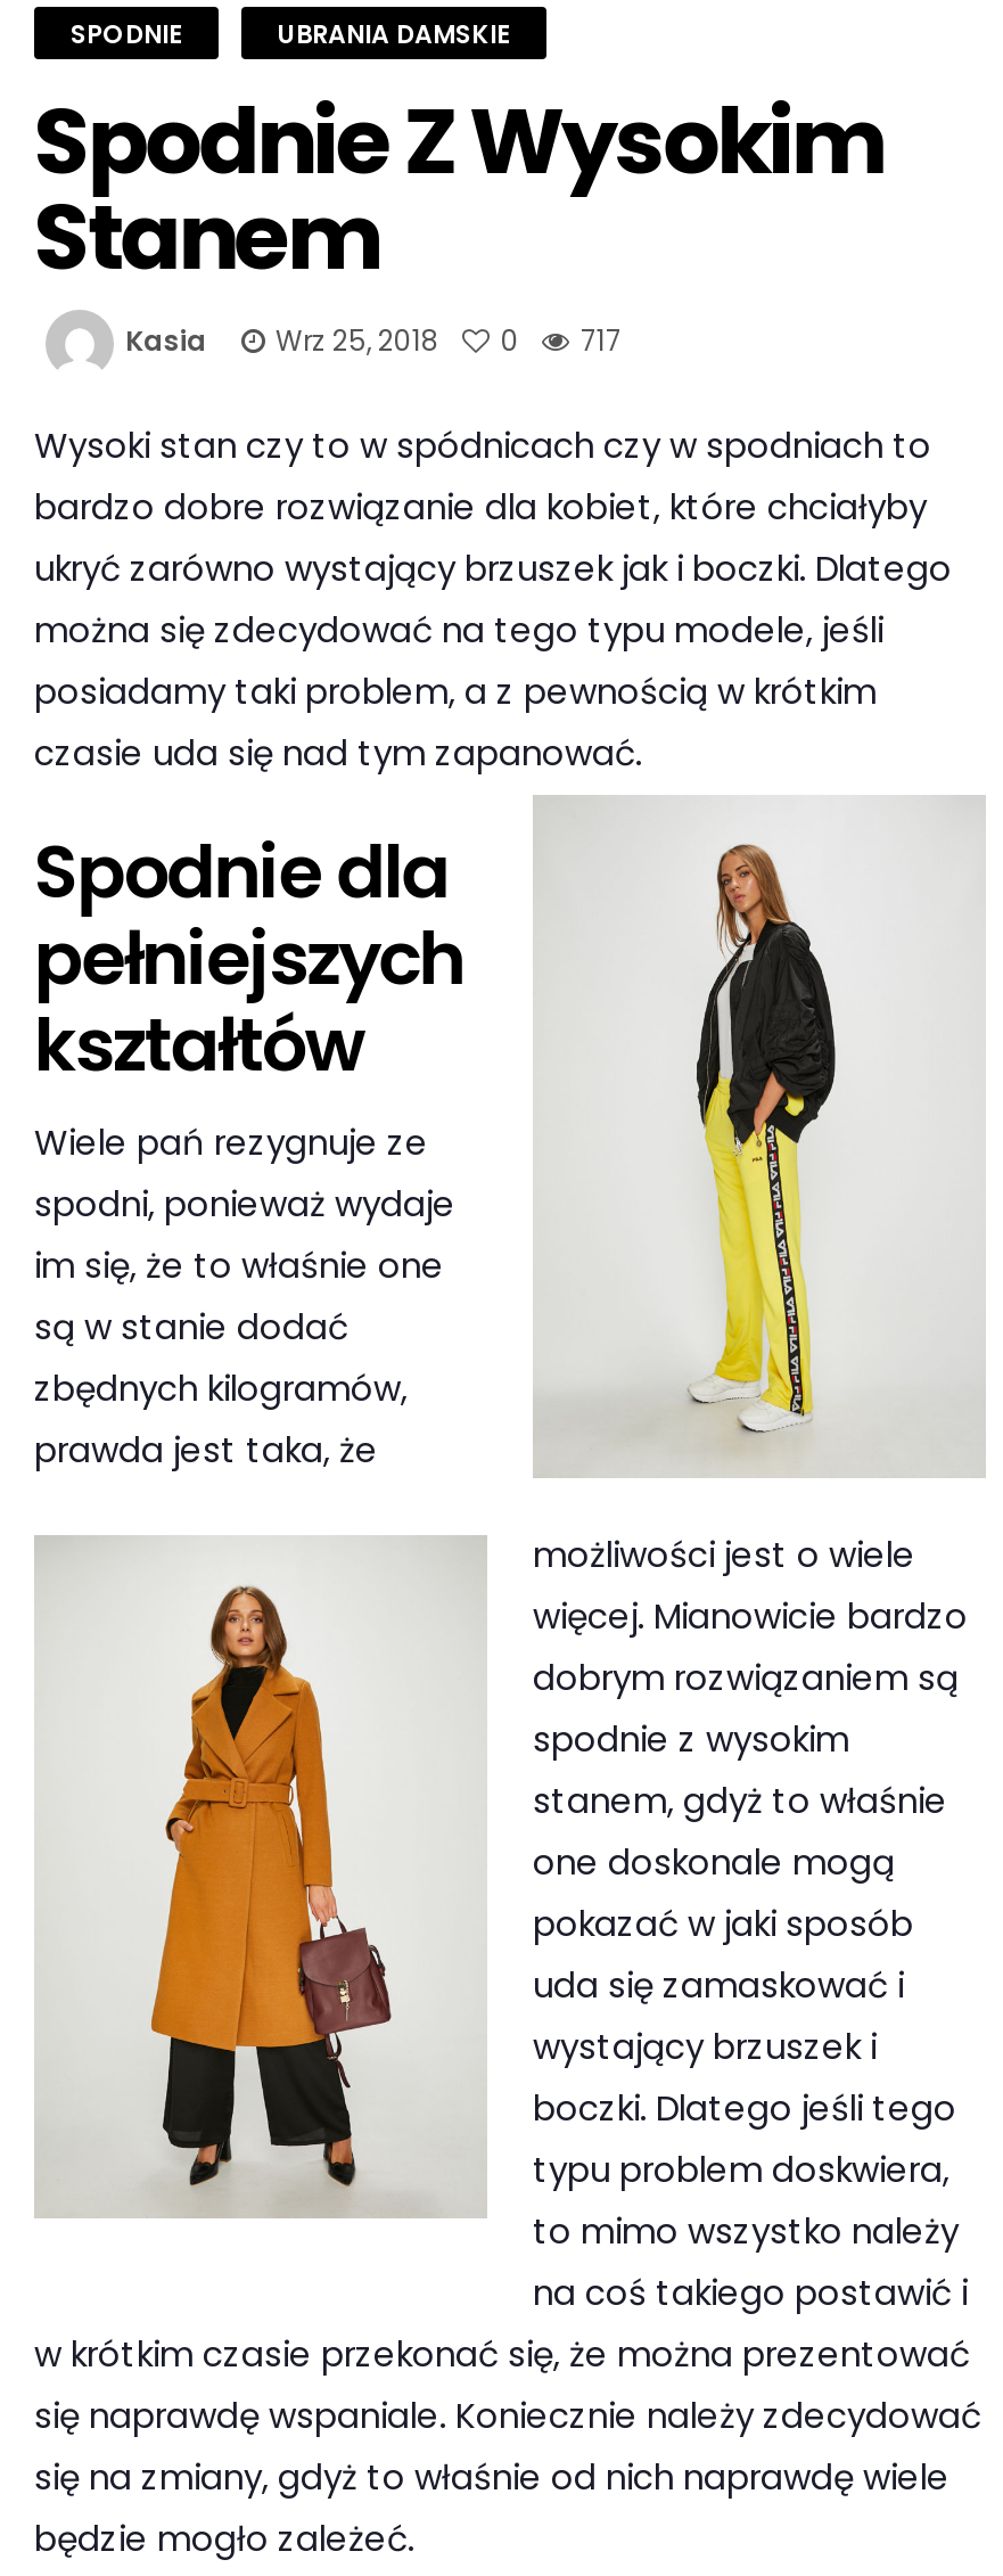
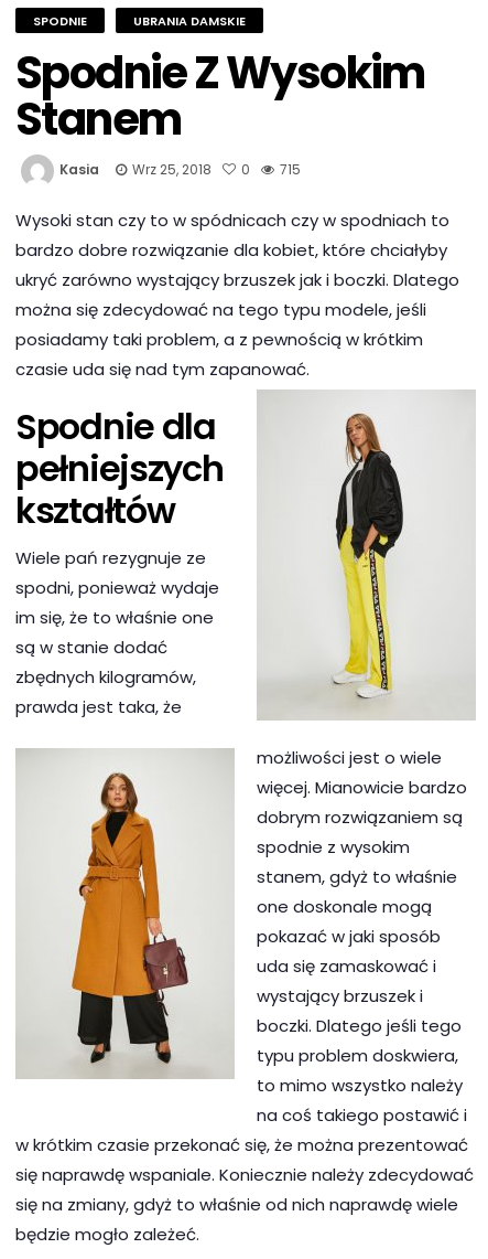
- Kasia Wrz 25, 2018 0 717
+ Kasia Wrz 25, 2018 0 715
